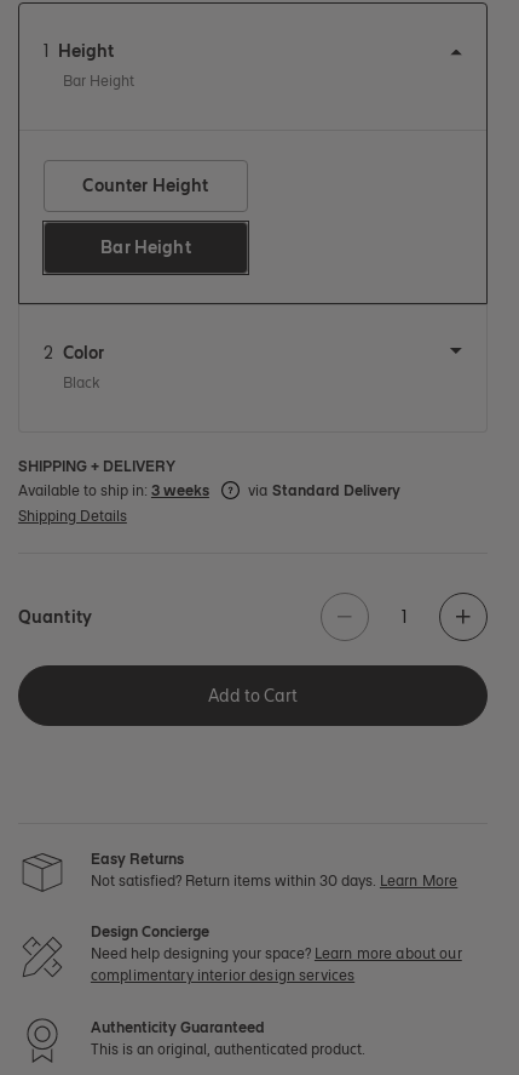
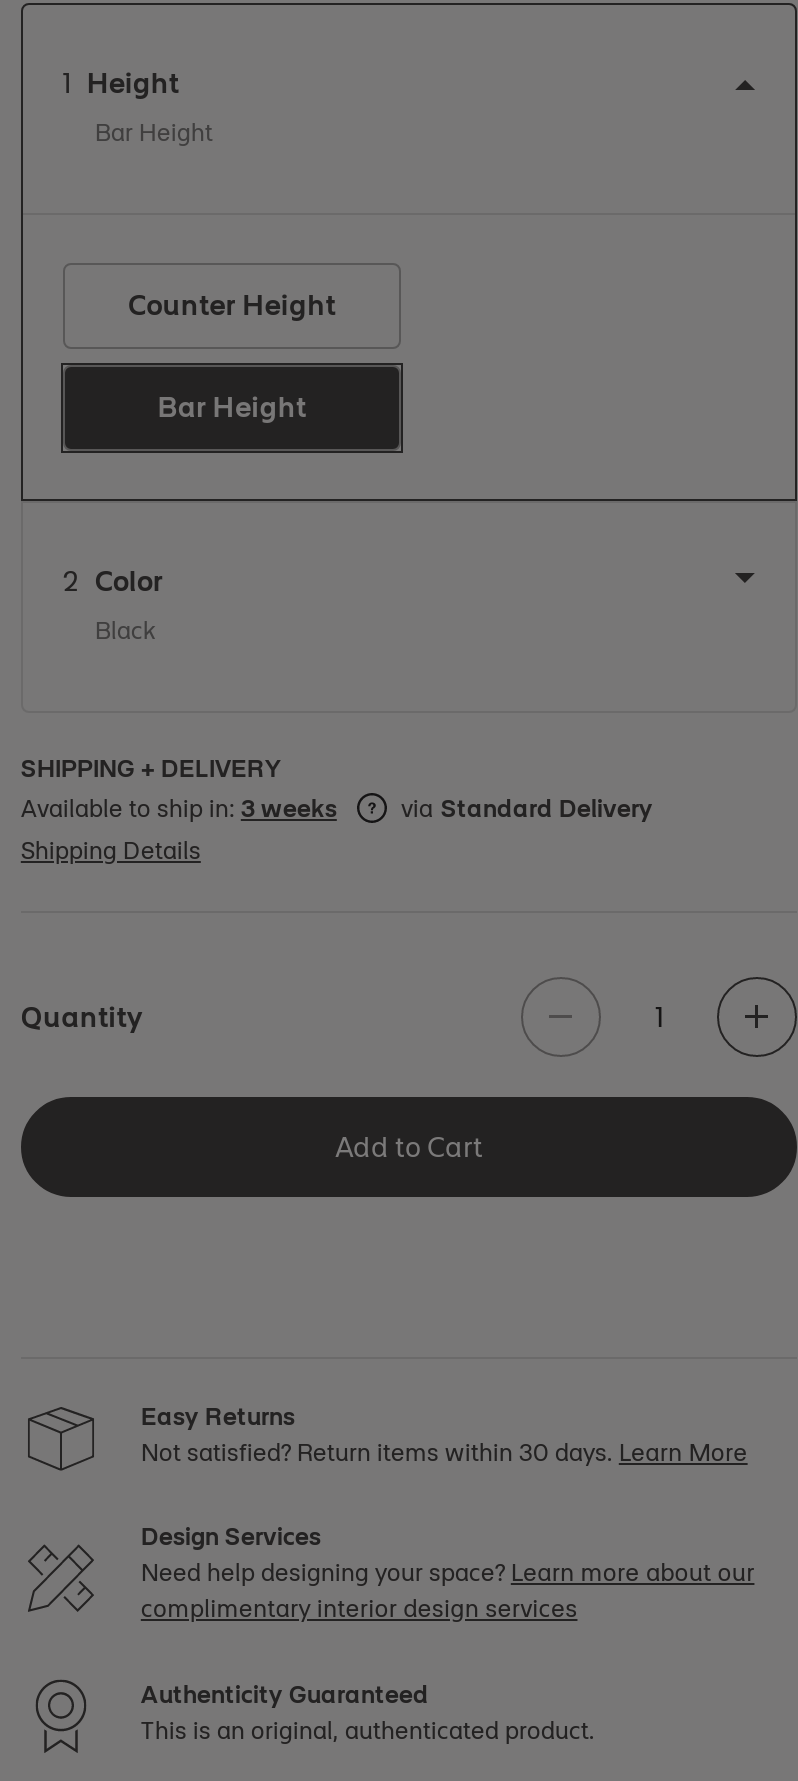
- Design Concierge
+ Design Services
